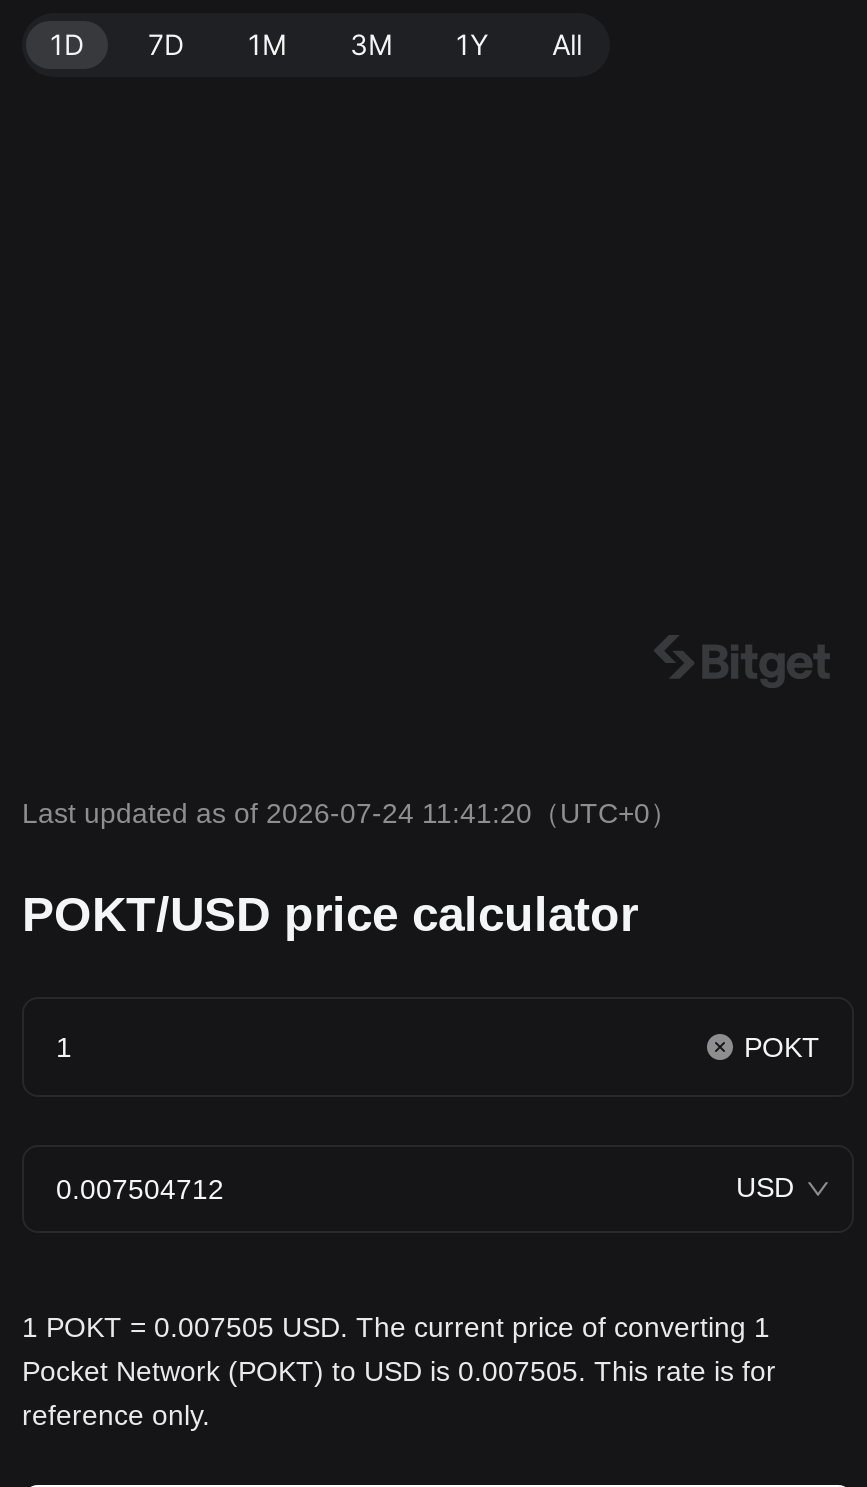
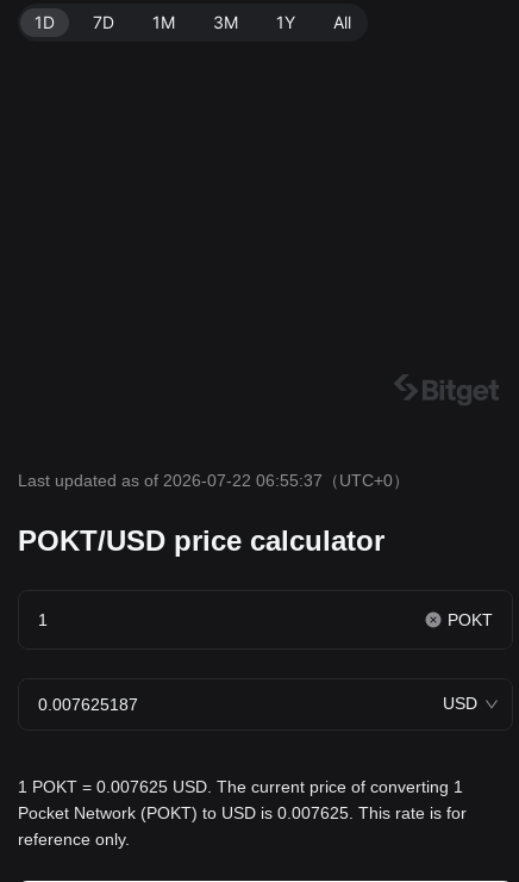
- Last updated as of 2026-07-24 11:41:20（UTC+0）
+ Last updated as of 2026-07-22 06:55:37（UTC+0）

- 1 POKT = 0.007505 USD. The current price of converting 1
+ 1 POKT = 0.007625 USD. The current price of converting 1

- Pocket Network (POKT) to USD is 0.007505. This rate is for
+ Pocket Network (POKT) to USD is 0.007625. This rate is for
